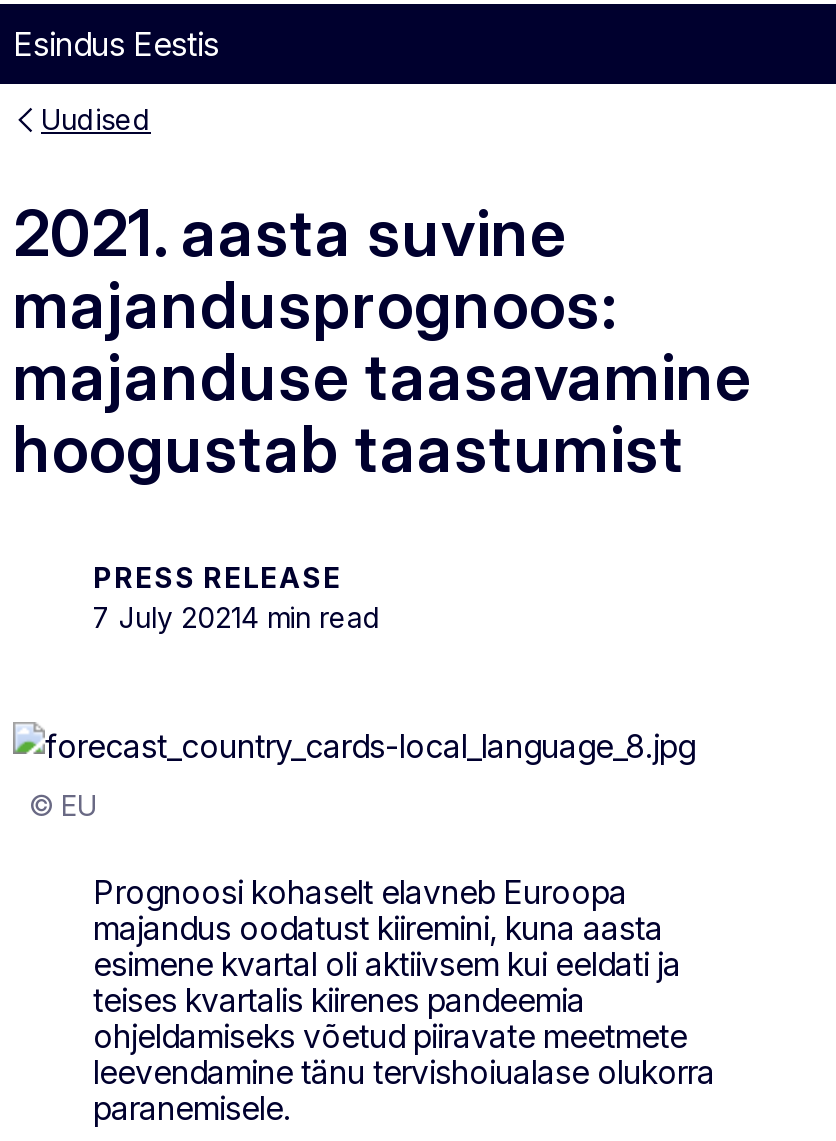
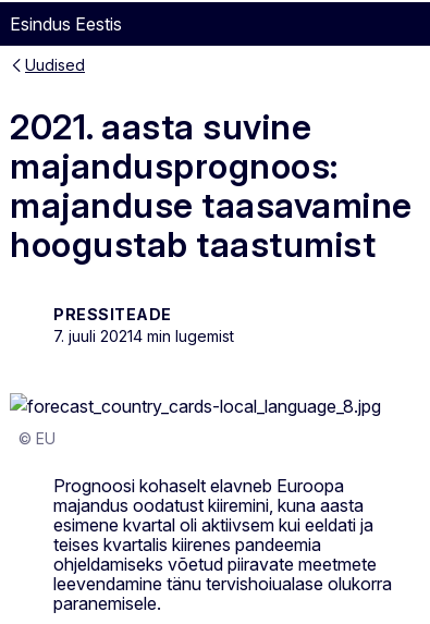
- PRESS RELEASE
- 7 July 20214 min read
+ PRESSITEADE
+ 7. juuli 20214 min lugemist
